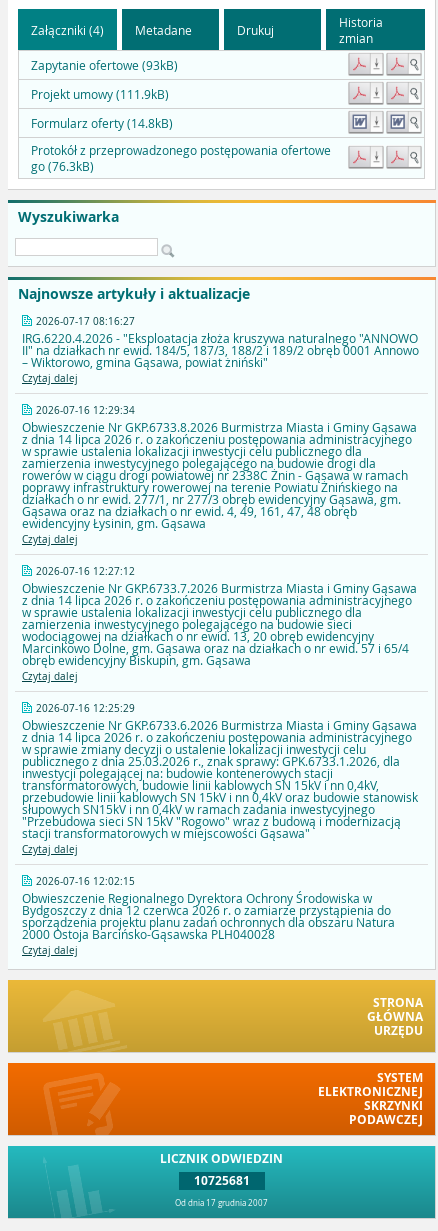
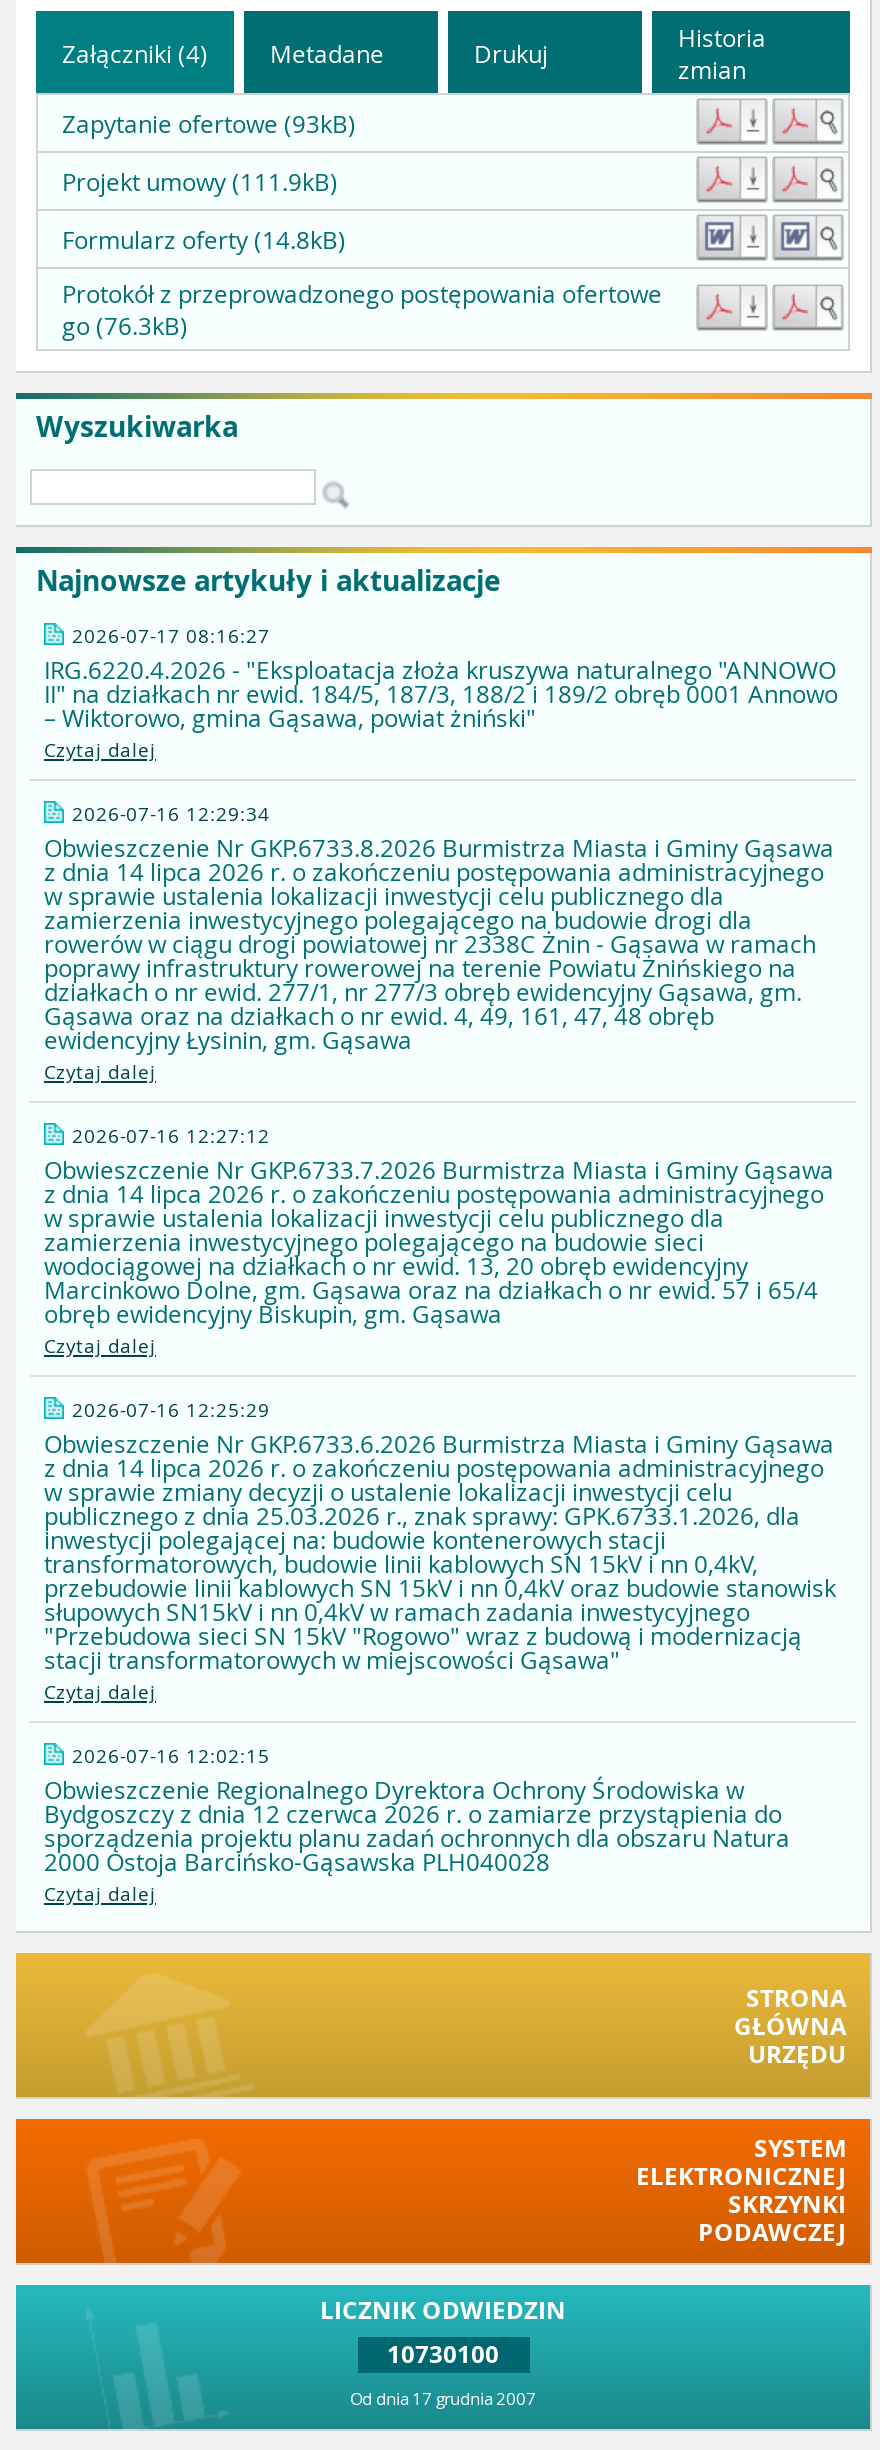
- 10725681
+ 10730100
